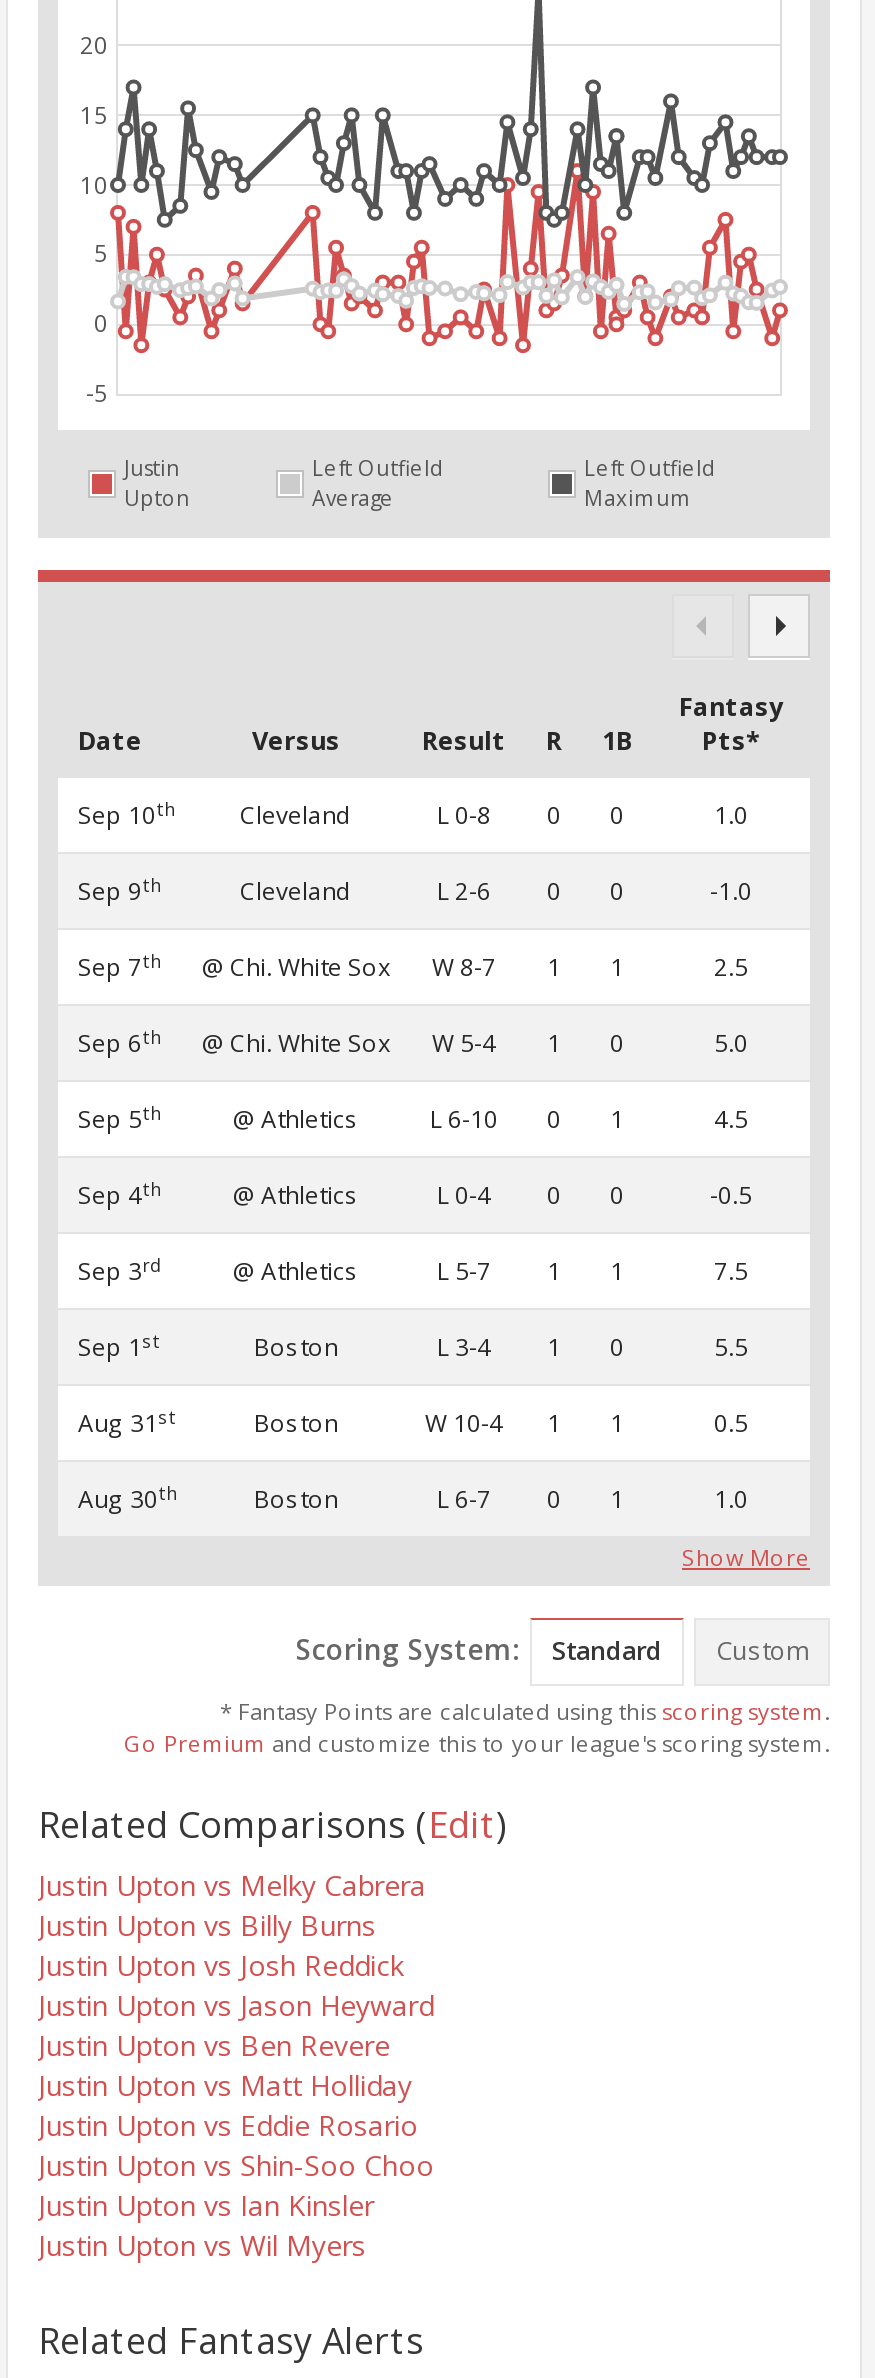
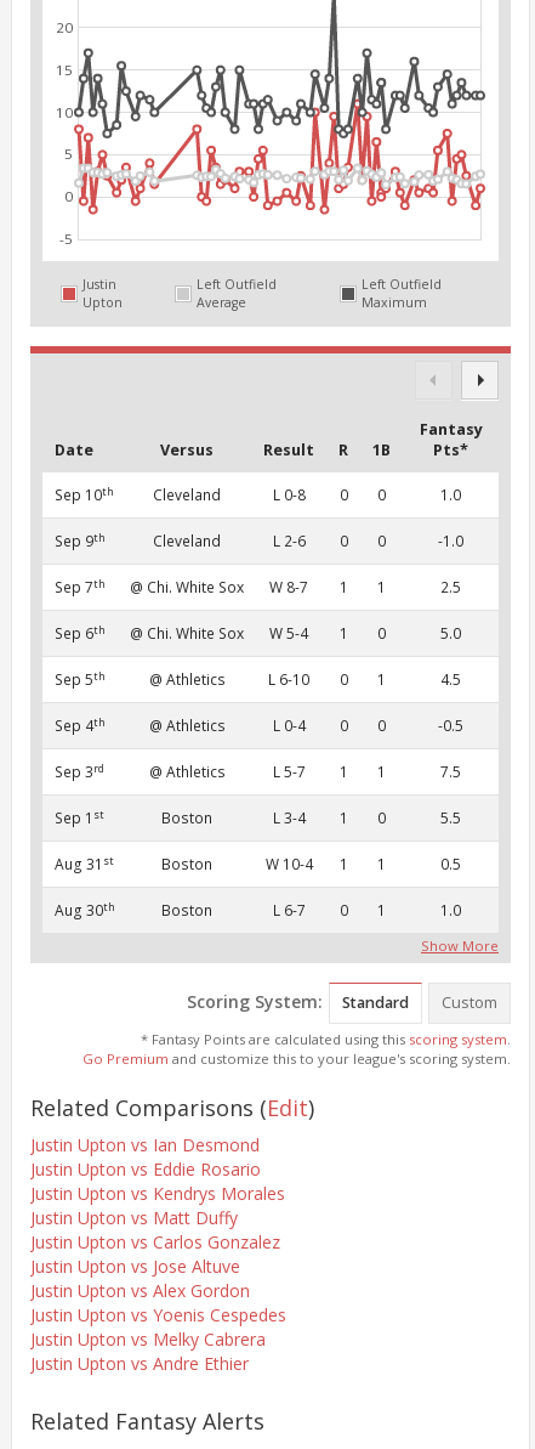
moved down: Justin Upton vs Melky Cabrera

- Justin Upton vs Billy Burns
- Justin Upton vs Josh Reddick
- Justin Upton vs Jason Heyward
- Justin Upton vs Ben Revere
- Justin Upton vs Matt Holliday
+ Justin Upton vs Ian Desmond

moved up: Justin Upton vs Eddie Rosario

- Justin Upton vs Shin-Soo Choo
- Justin Upton vs Ian Kinsler
- Justin Upton vs Wil Myers
+ Justin Upton vs Kendrys Morales
+ Justin Upton vs Matt Duffy
+ Justin Upton vs Carlos Gonzalez
+ Justin Upton vs Jose Altuve
+ Justin Upton vs Alex Gordon
+ Justin Upton vs Yoenis Cespedes
+ Justin Upton vs Andre Ethier
